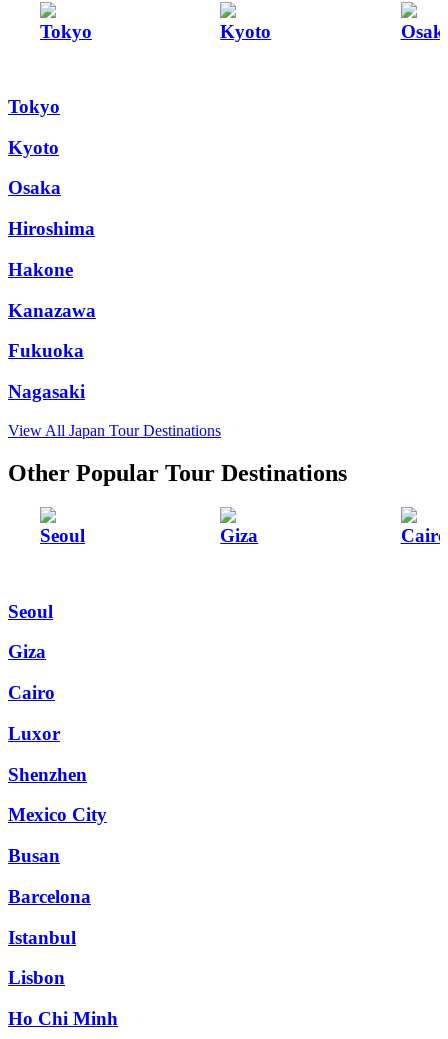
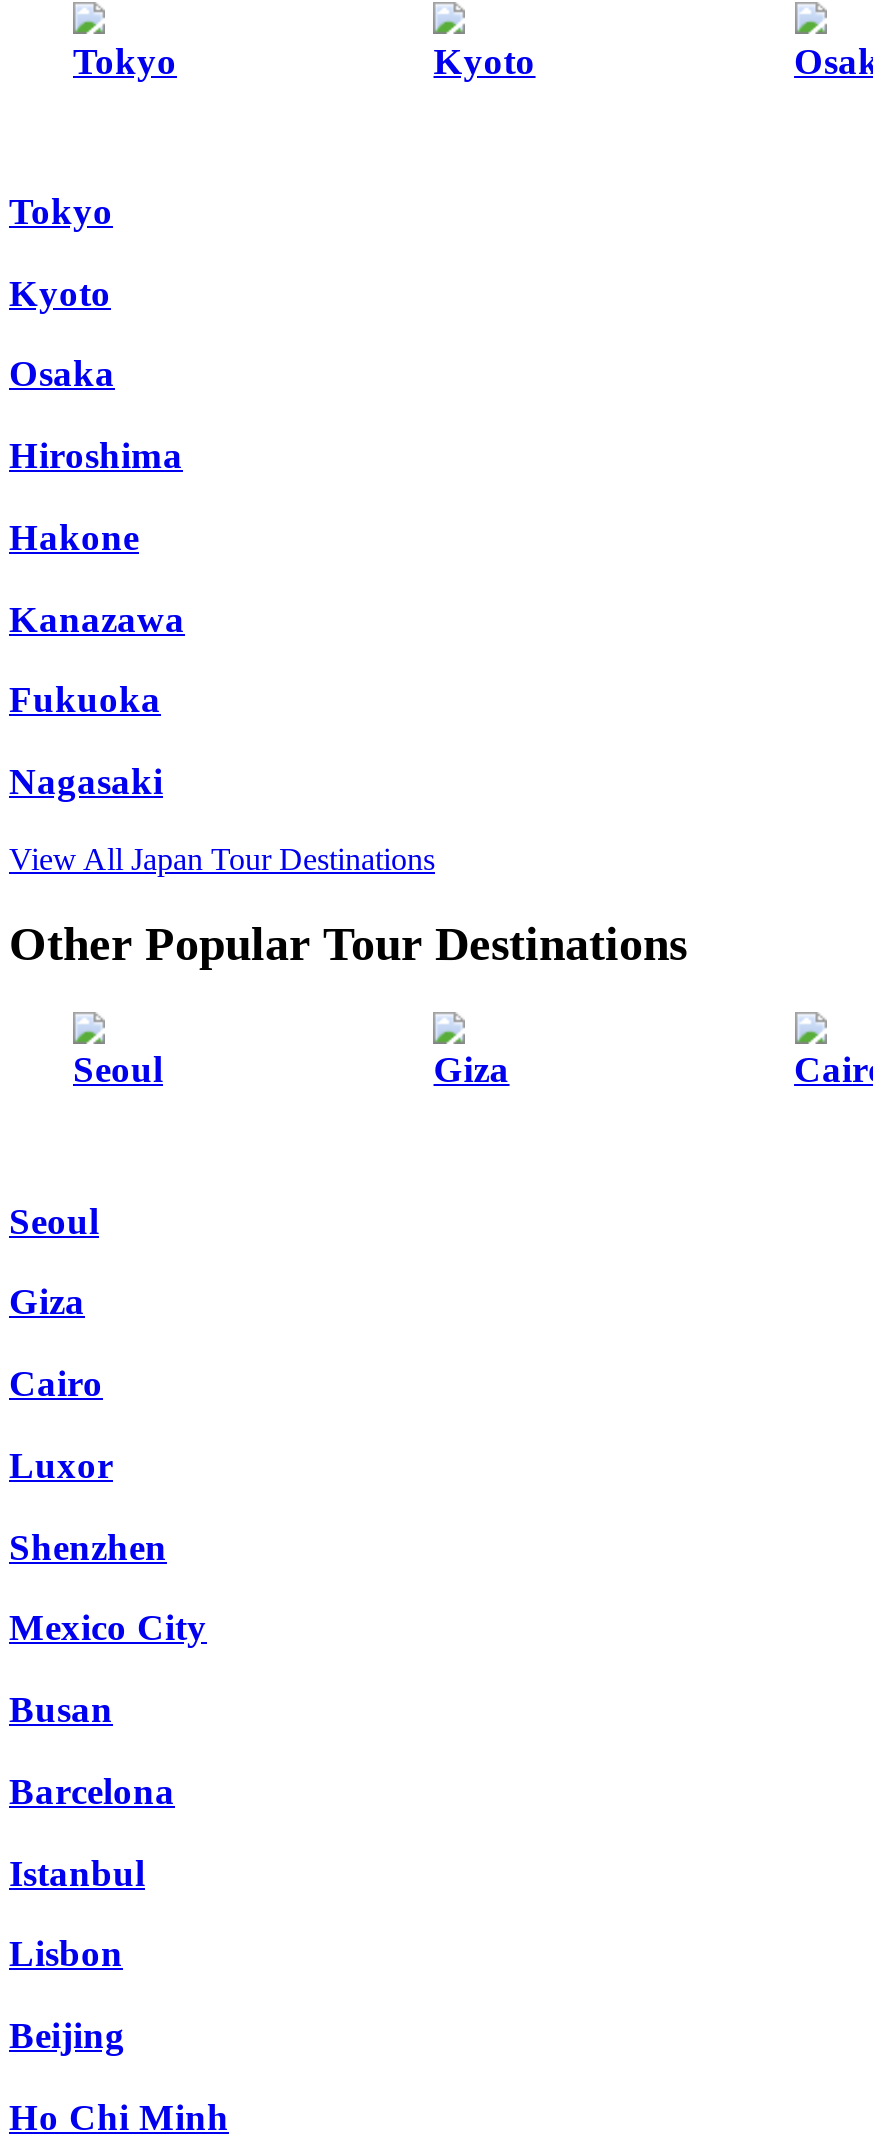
+ Beijing
